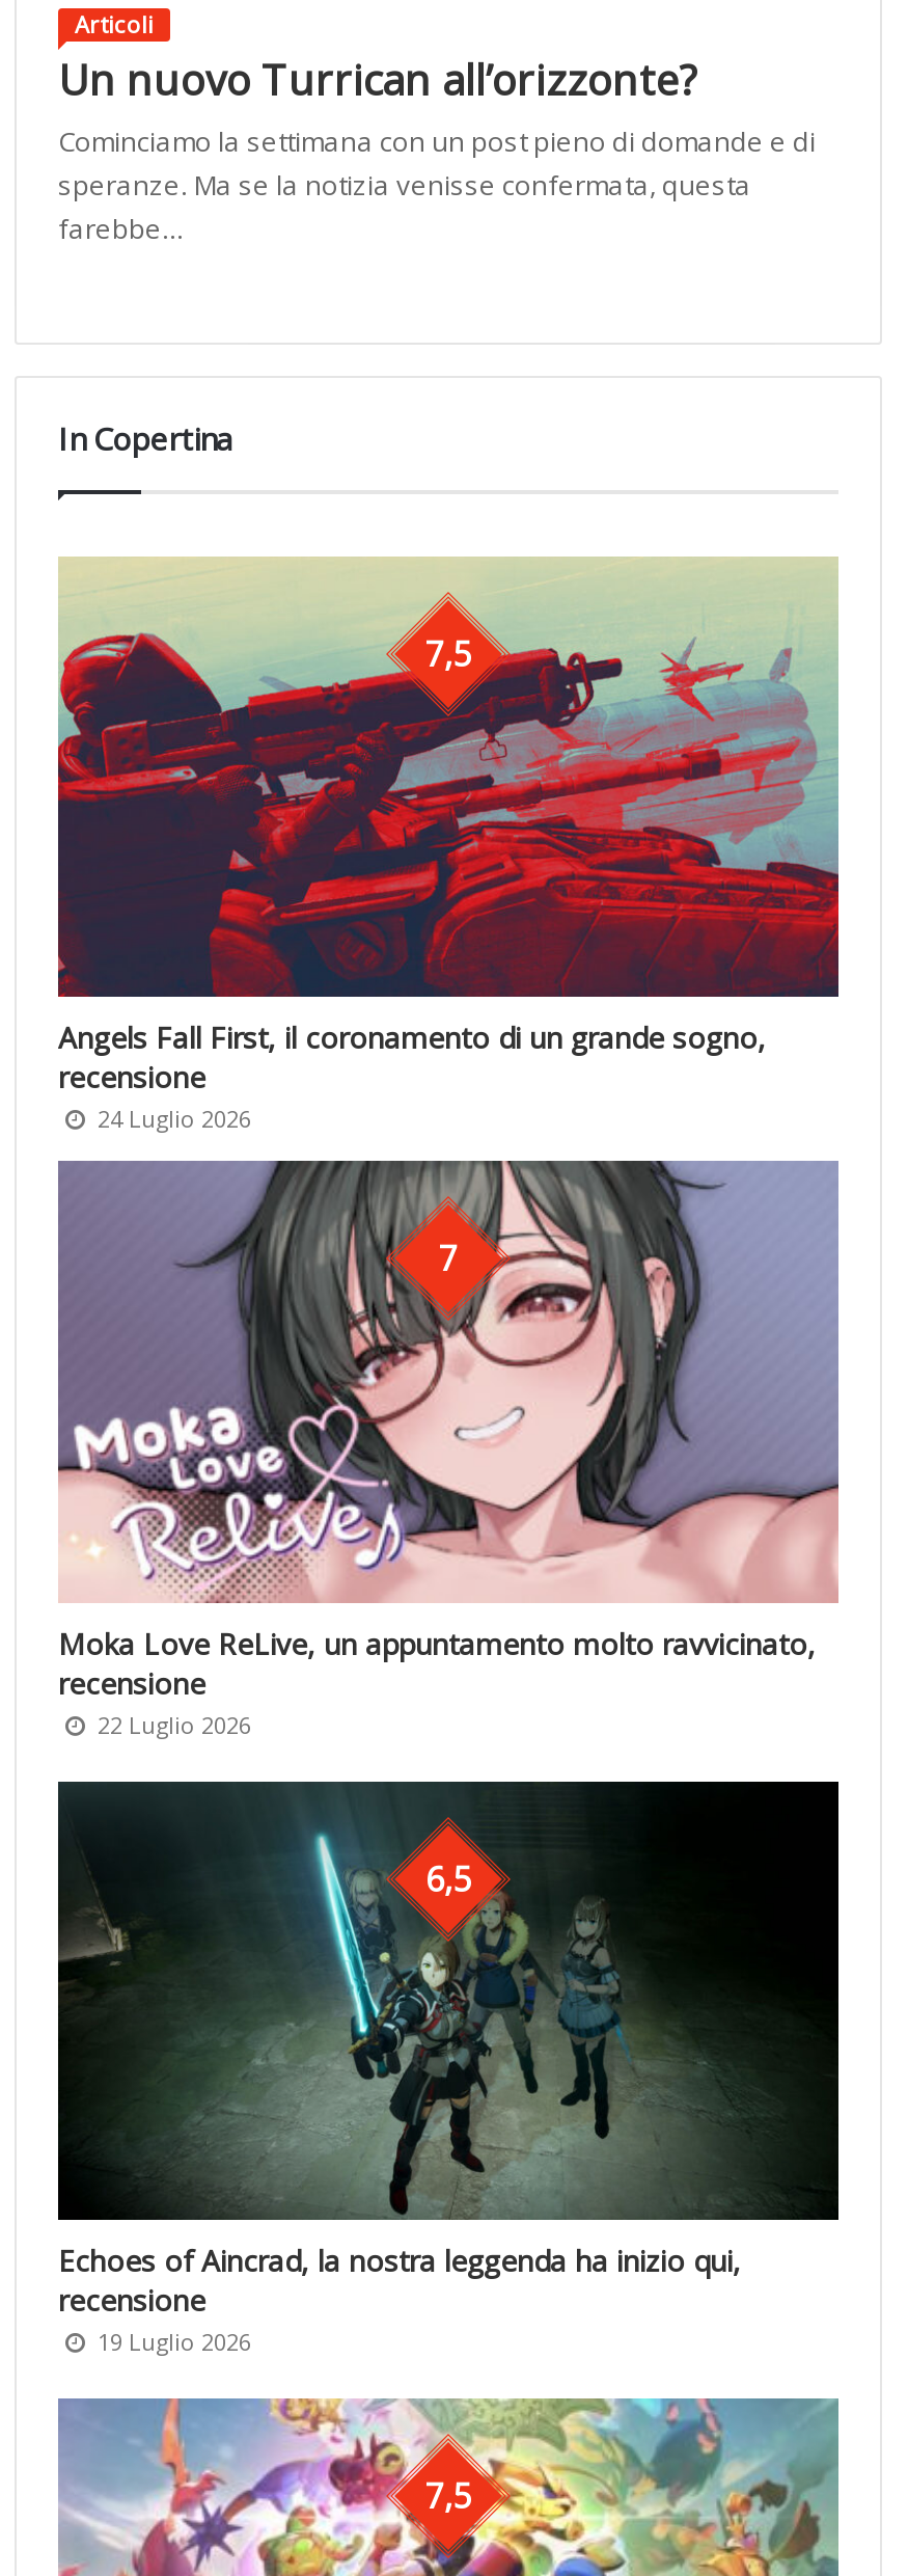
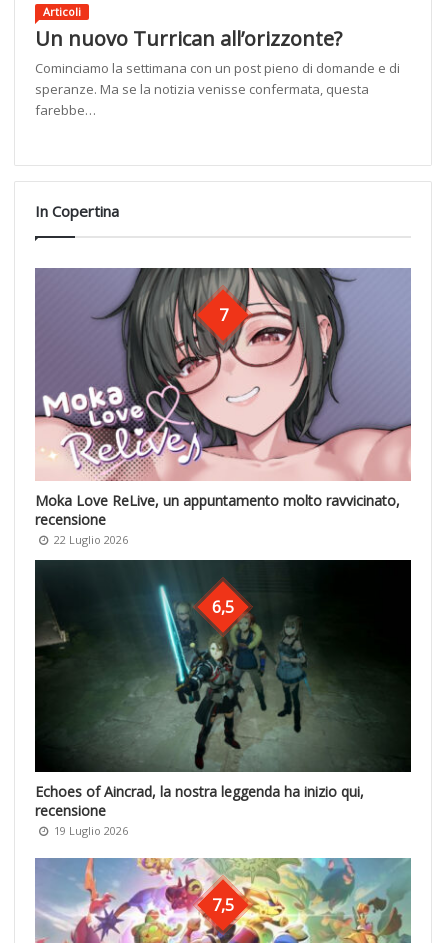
- [image]
- 7,5

- Angels Fall First, il coronamento di un grande sogno,
- recensione
- 24 Luglio 2026
